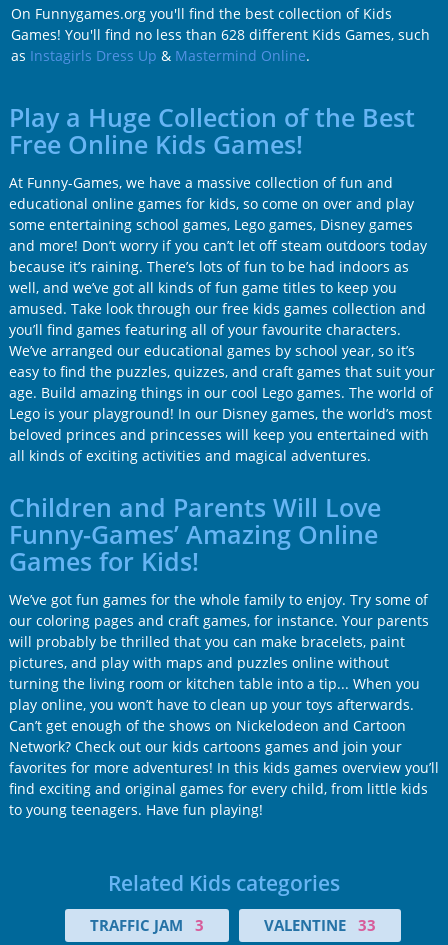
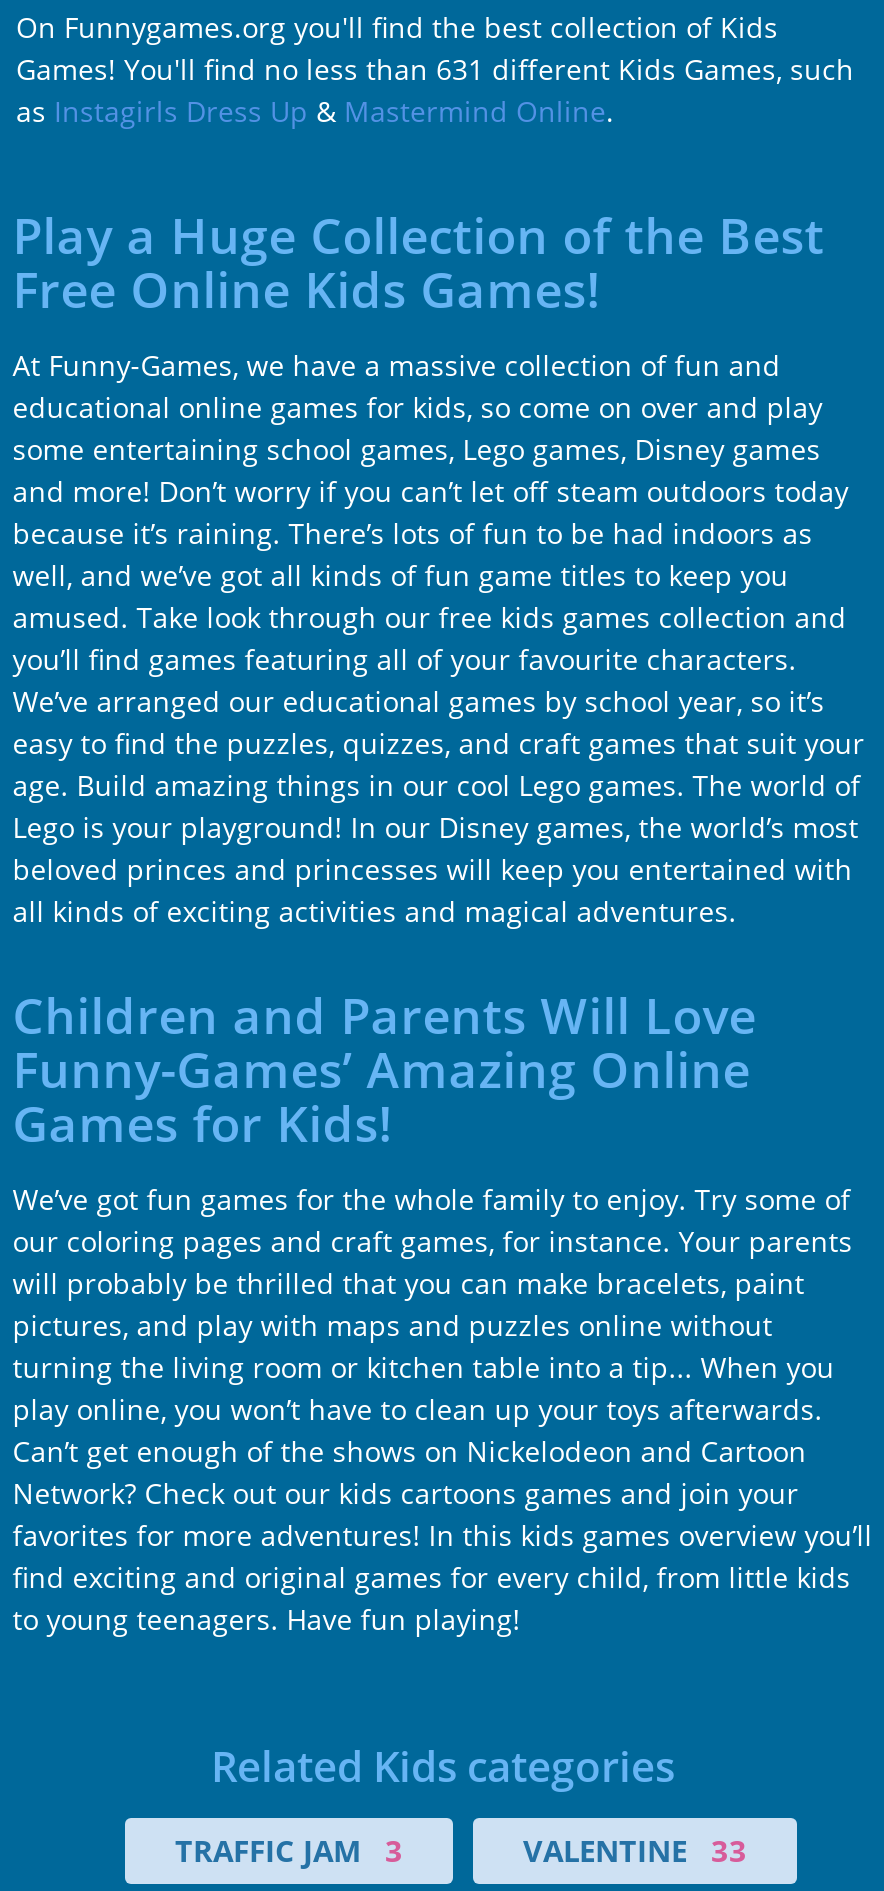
- Games! You'll find no less than 628 different Kids Games, such
+ Games! You'll find no less than 631 different Kids Games, such
